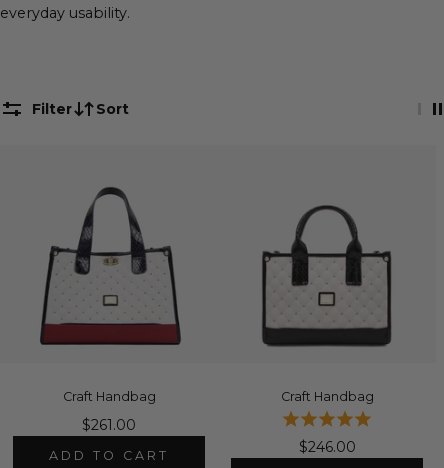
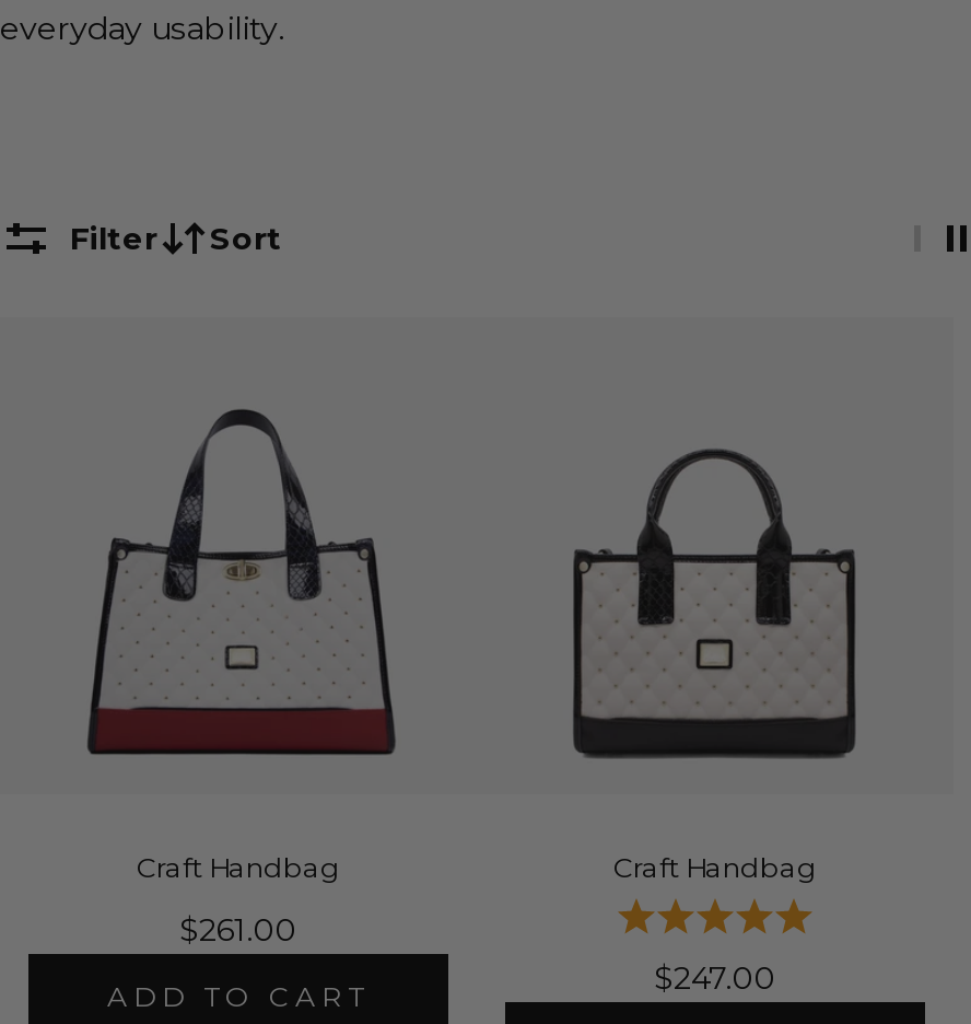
- $246.00
+ $247.00
